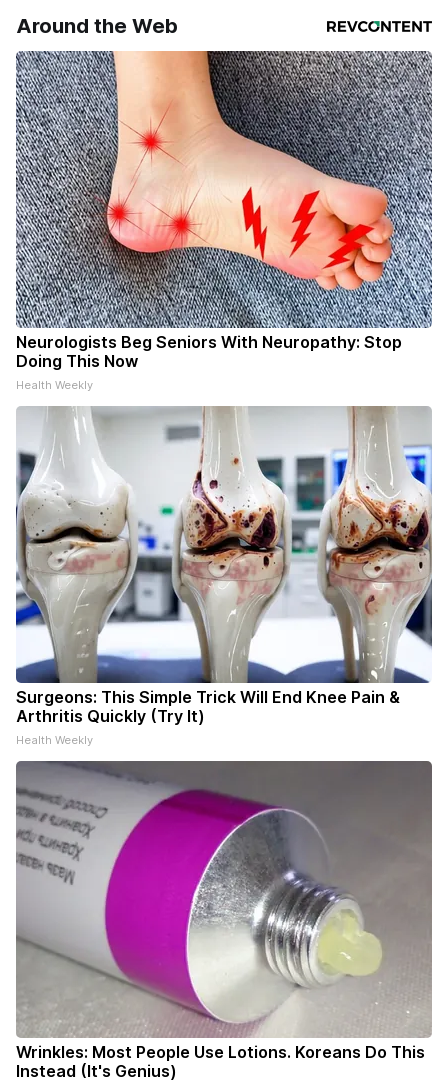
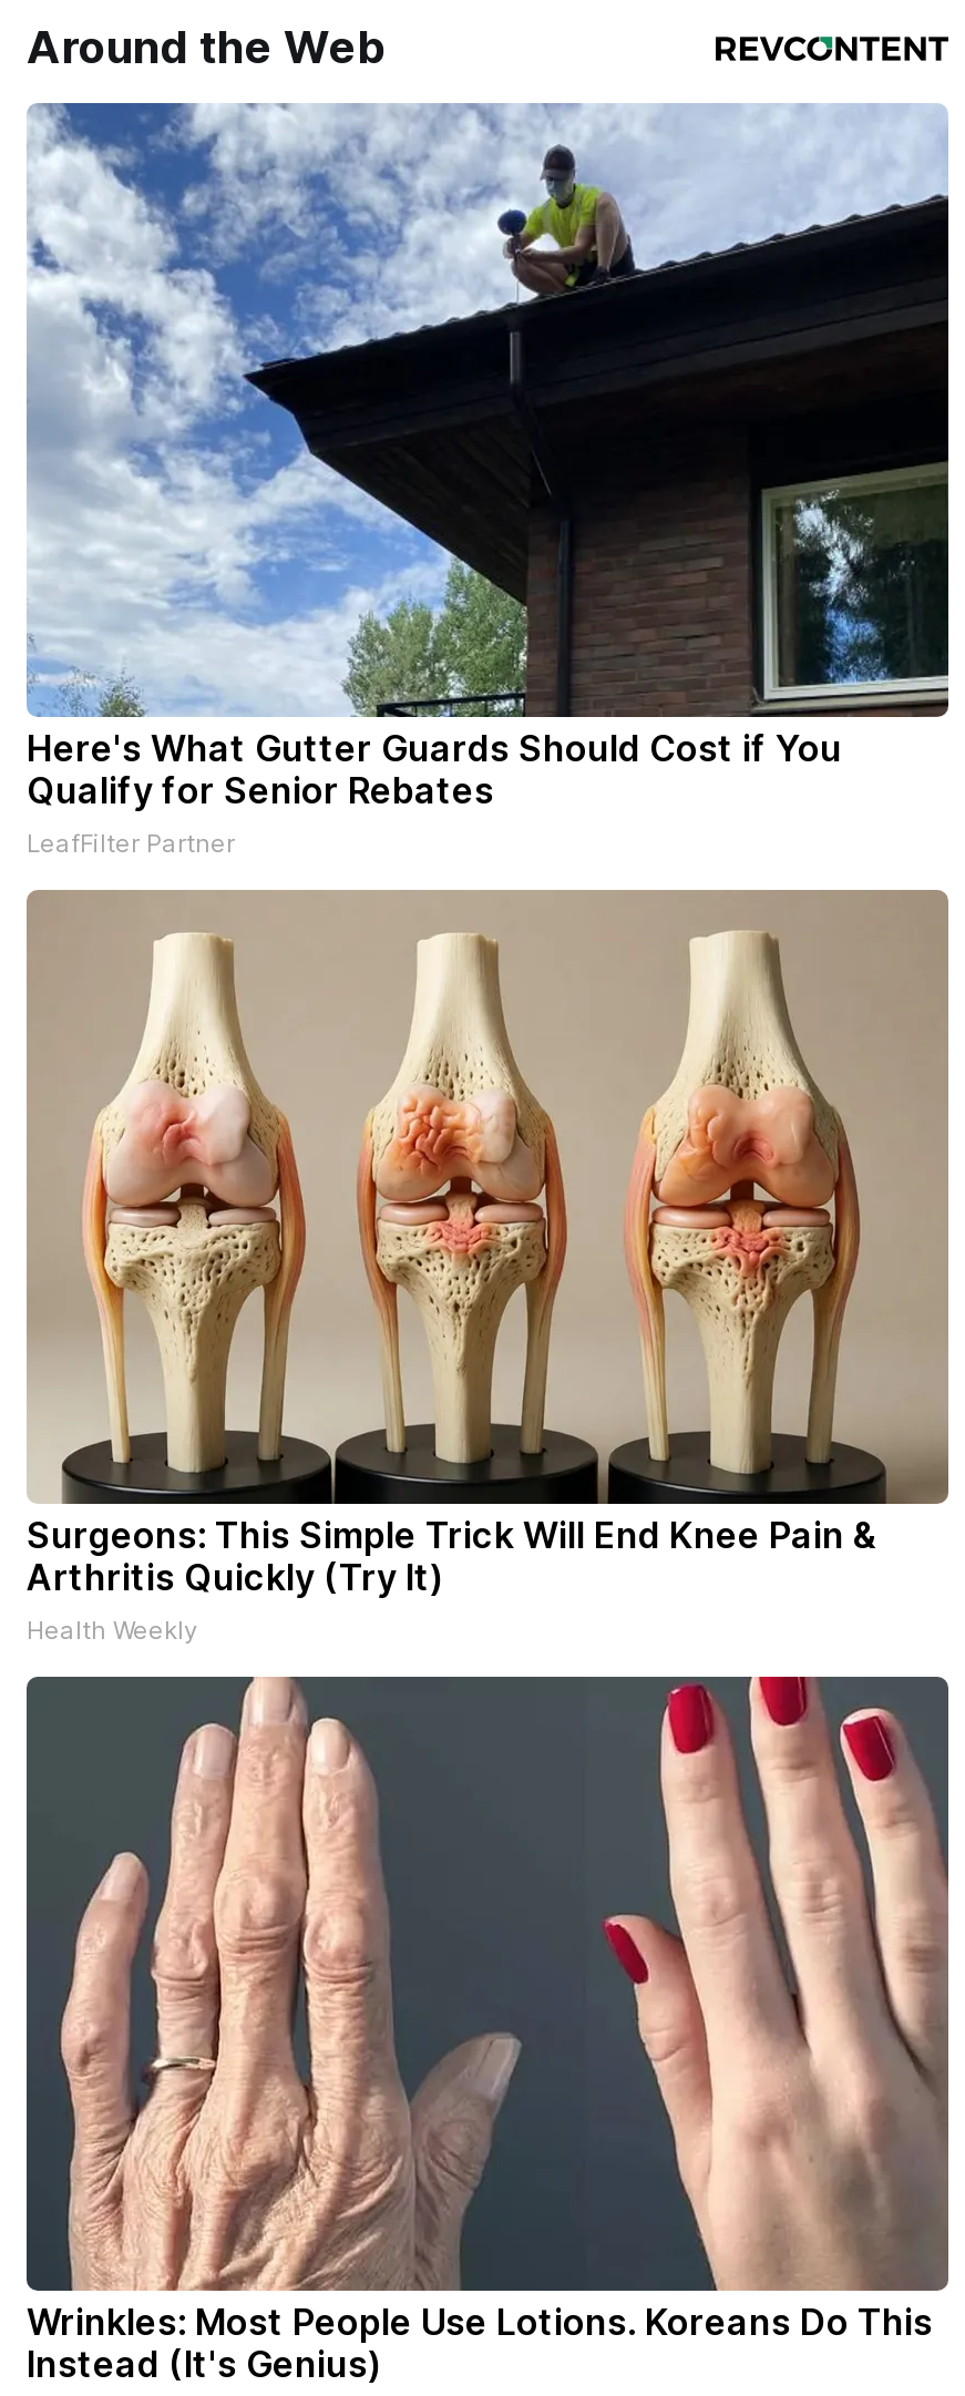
- [image]
- Neurologists Beg Seniors With Neuropathy: Stop
- Doing This Now
- Health Weekly
+ [image]
+ Here's What Gutter Guards Should Cost if You
+ Qualify for Senior Rebates
+ LeafFilter Partner

- [image]
+ [image]

- [image]
+ [image]
